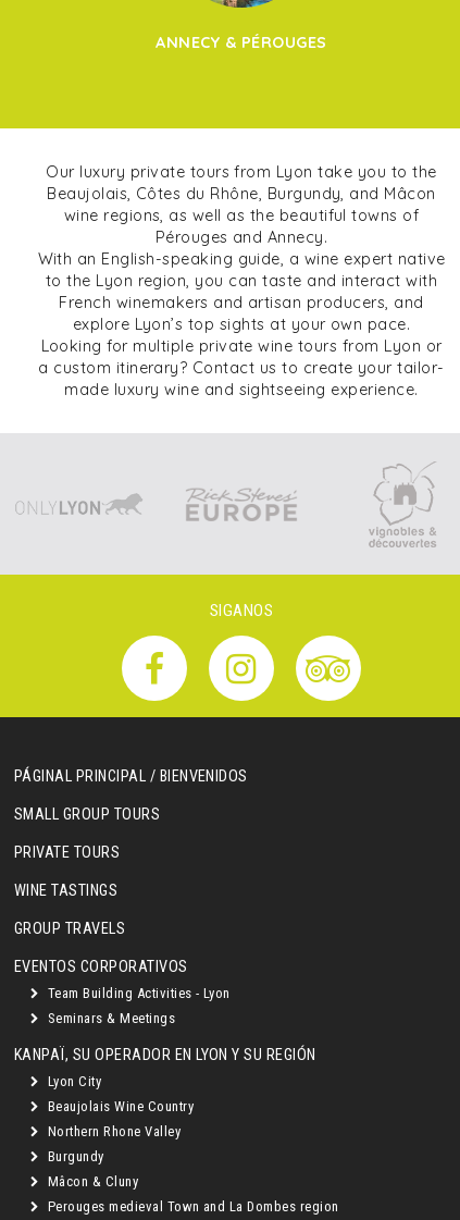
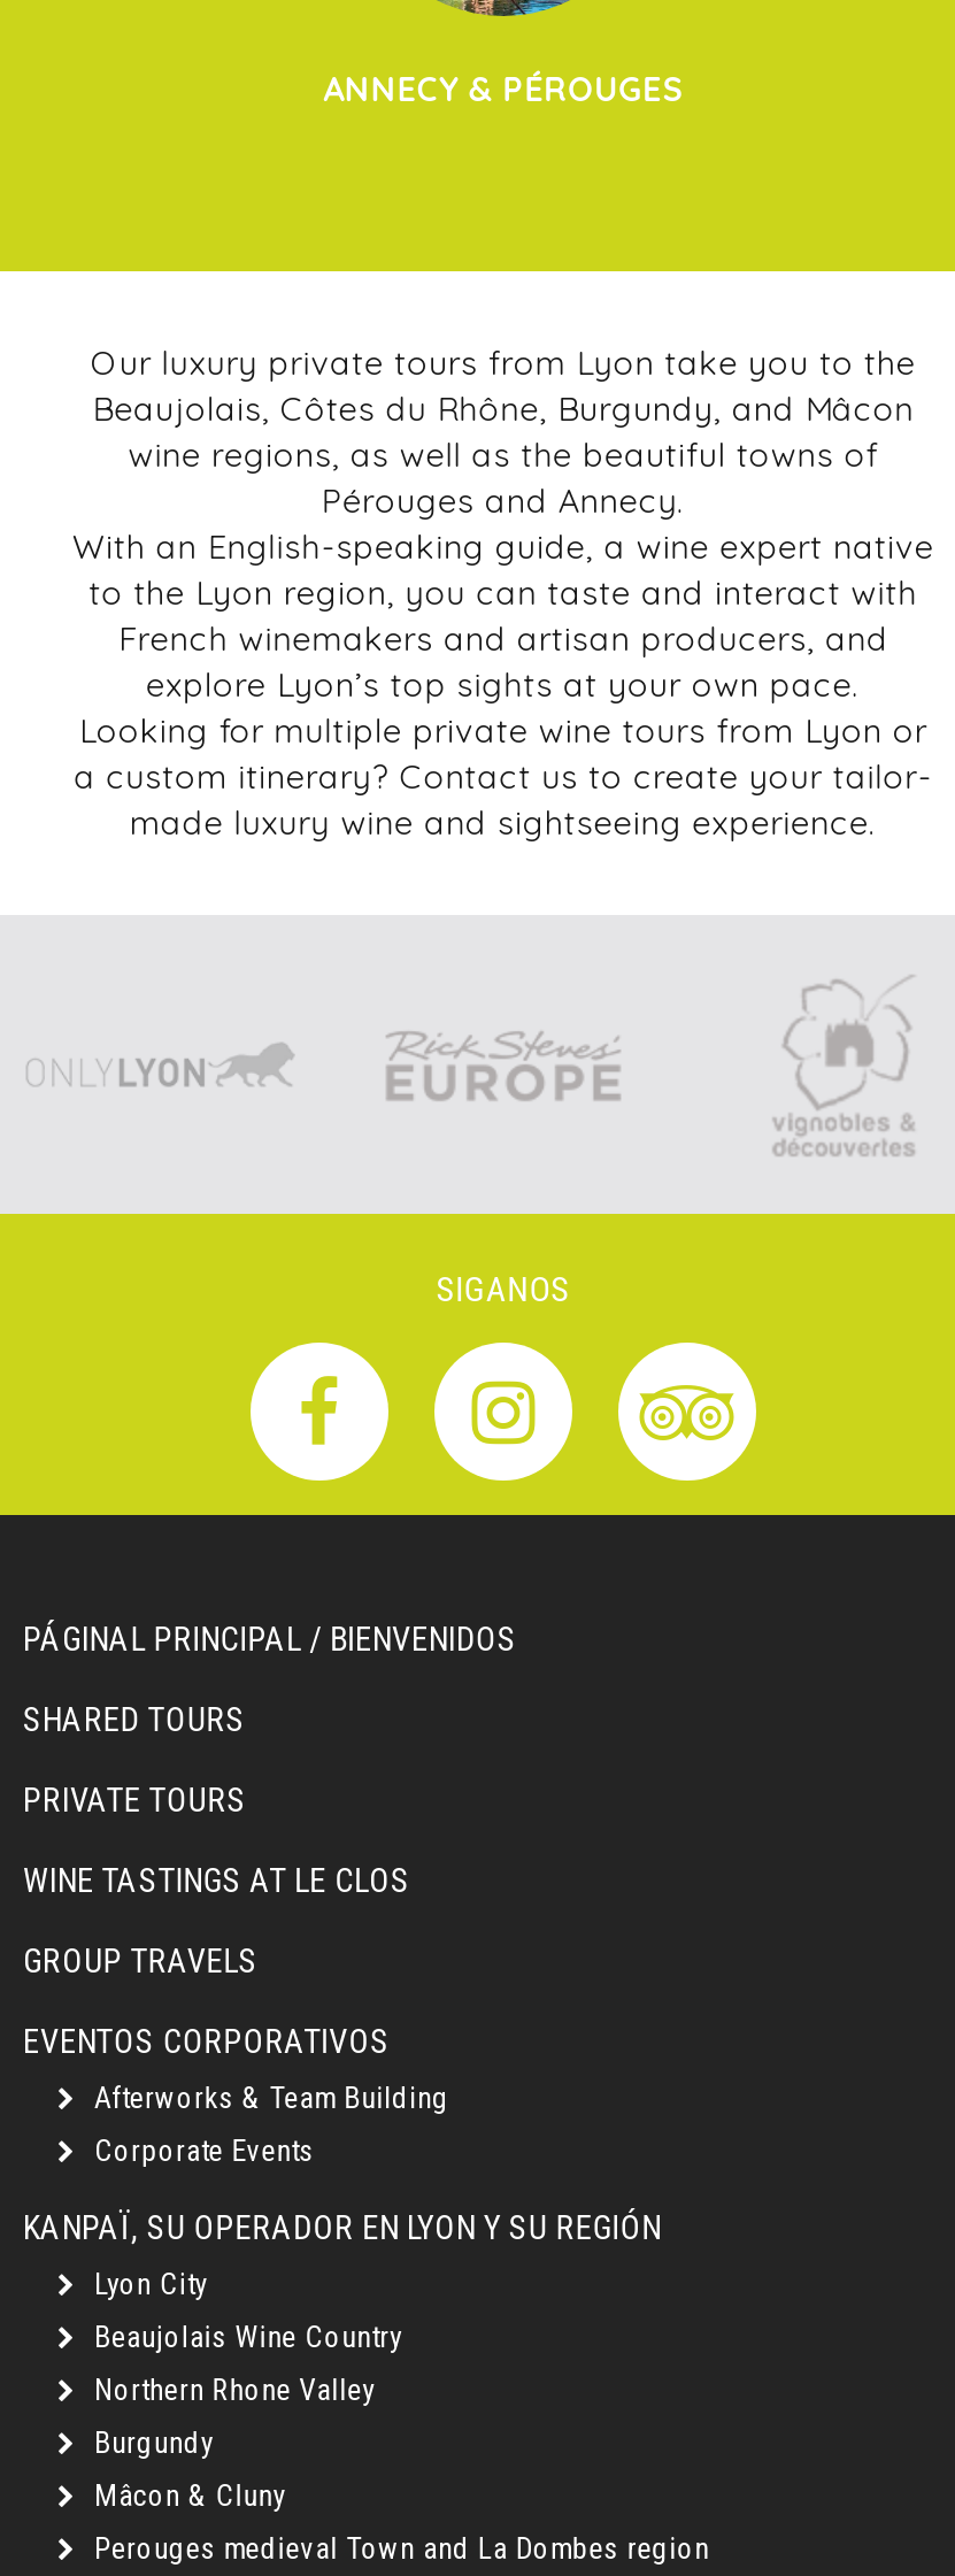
- SMALL GROUP TOURS
+ SHARED TOURS

- WINE TASTINGS
+ WINE TASTINGS AT LE CLOS

- Team Building Activities - Lyon
+ Afterworks & Team Building

- Seminars & Meetings
+ Corporate Events
